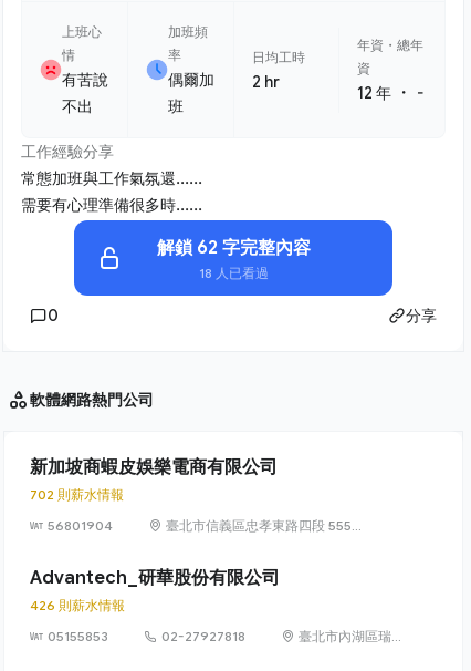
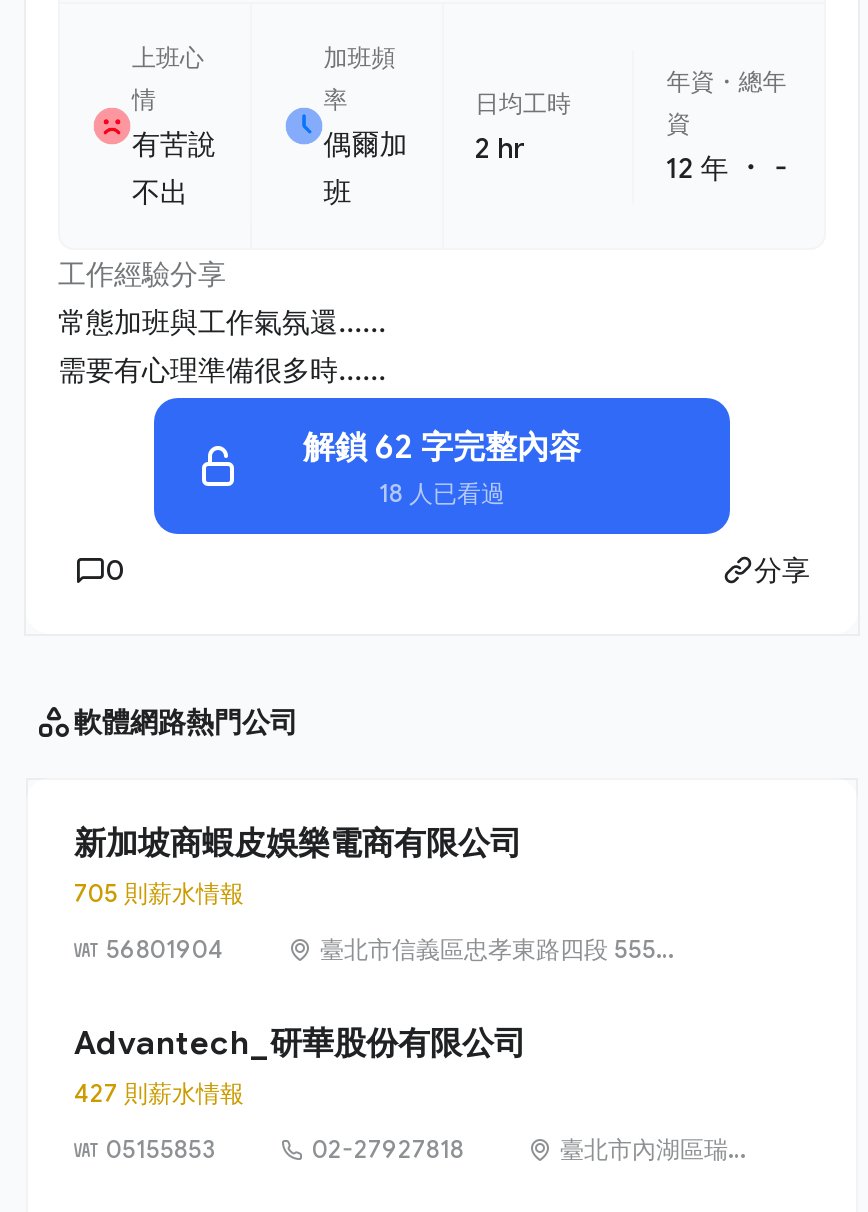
- 702 則薪水情報
+ 705 則薪水情報

- 426 則薪水情報
+ 427 則薪水情報
